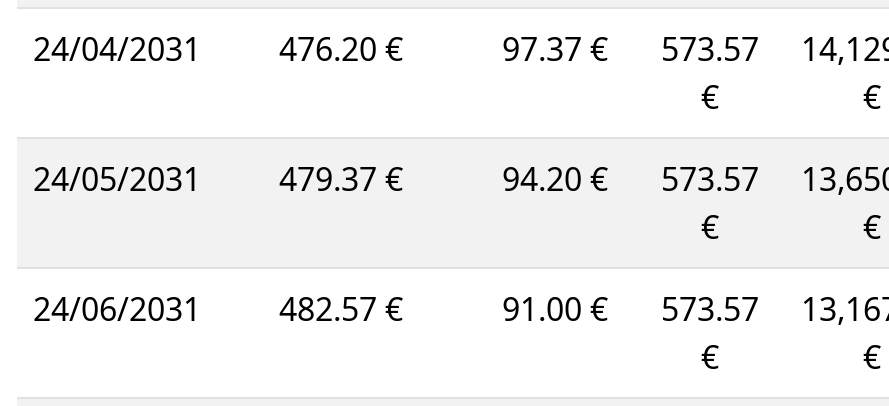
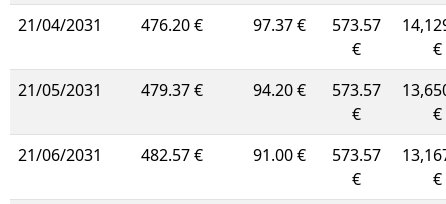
- 24/04/2031 476.20 €
+ 21/04/2031 476.20 €

- 24/05/2031 479.37 €
+ 21/05/2031 479.37 €

- 24/06/2031 482.57 €
+ 21/06/2031 482.57 €
